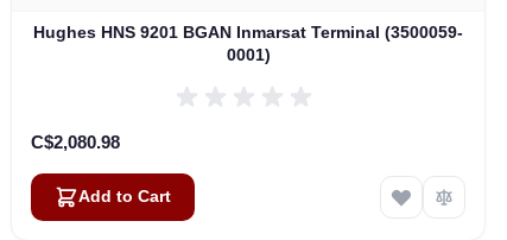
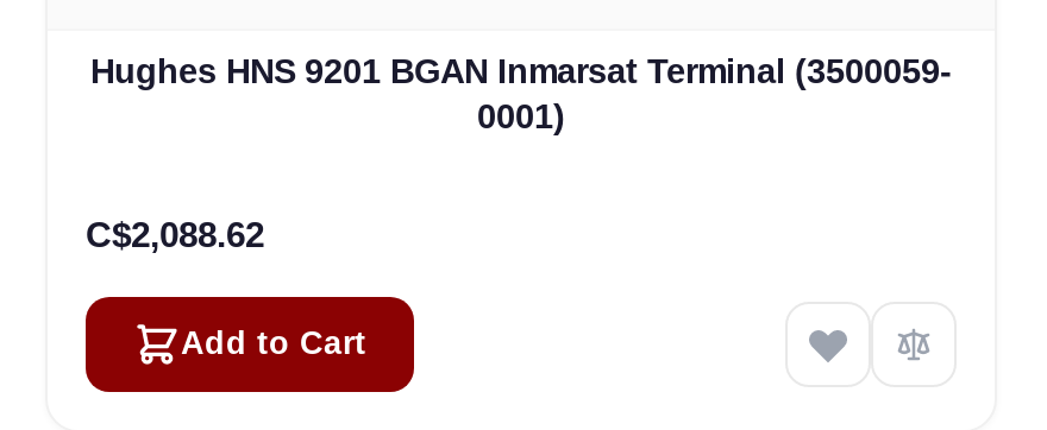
- C$2,080.98
+ C$2,088.62
